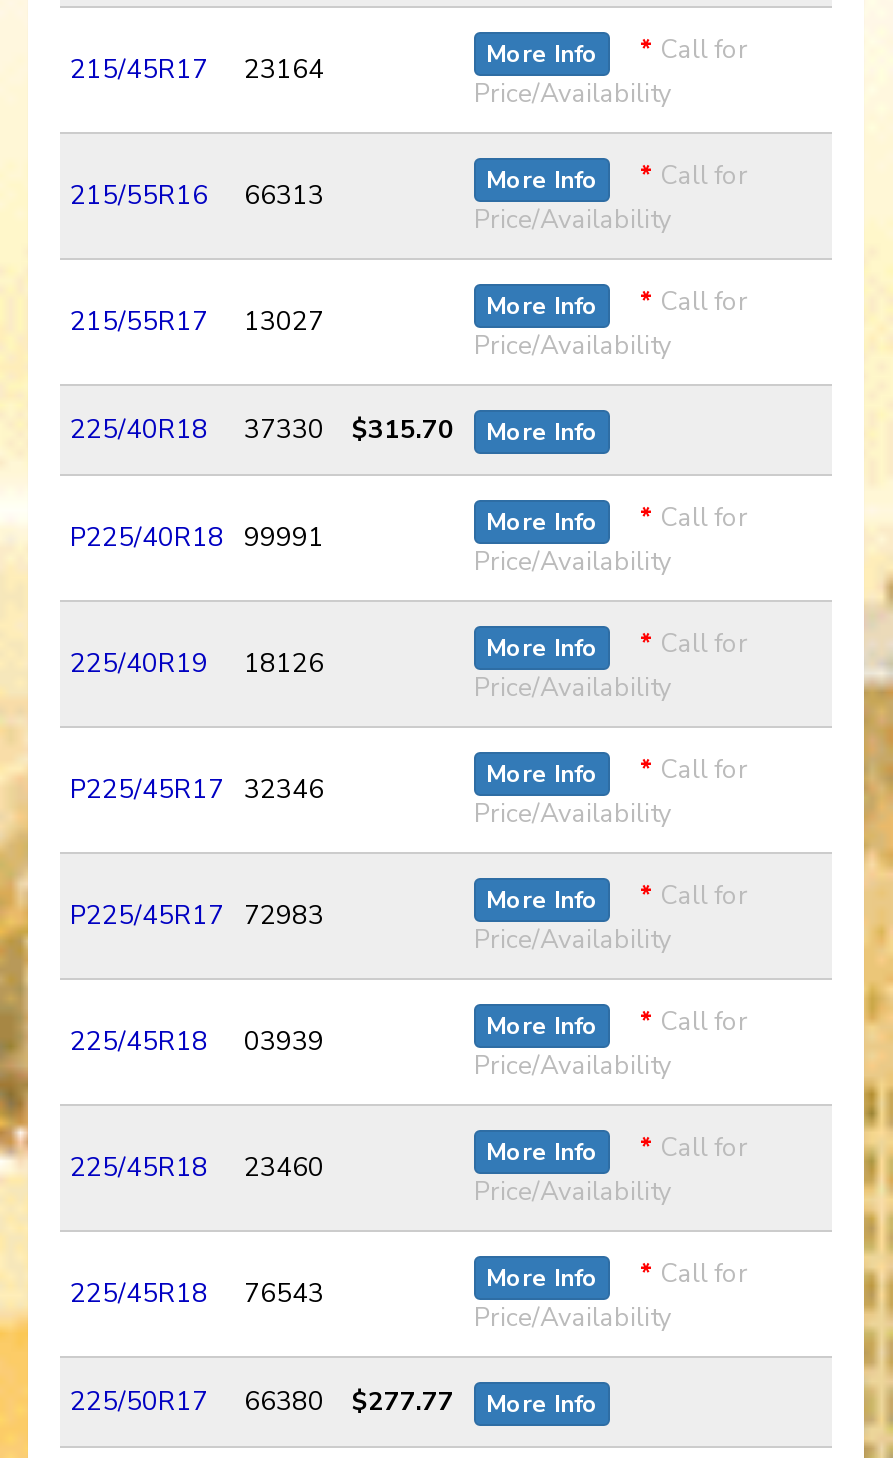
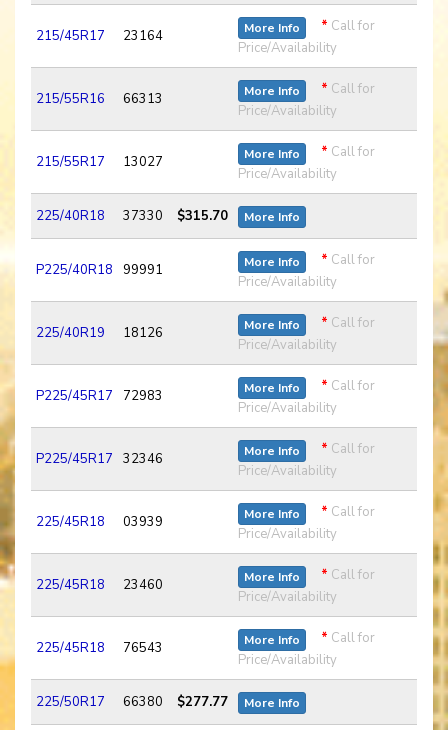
- P225/45R17 32346
+ P225/45R17 72983

- P225/45R17 72983
+ P225/45R17 32346
